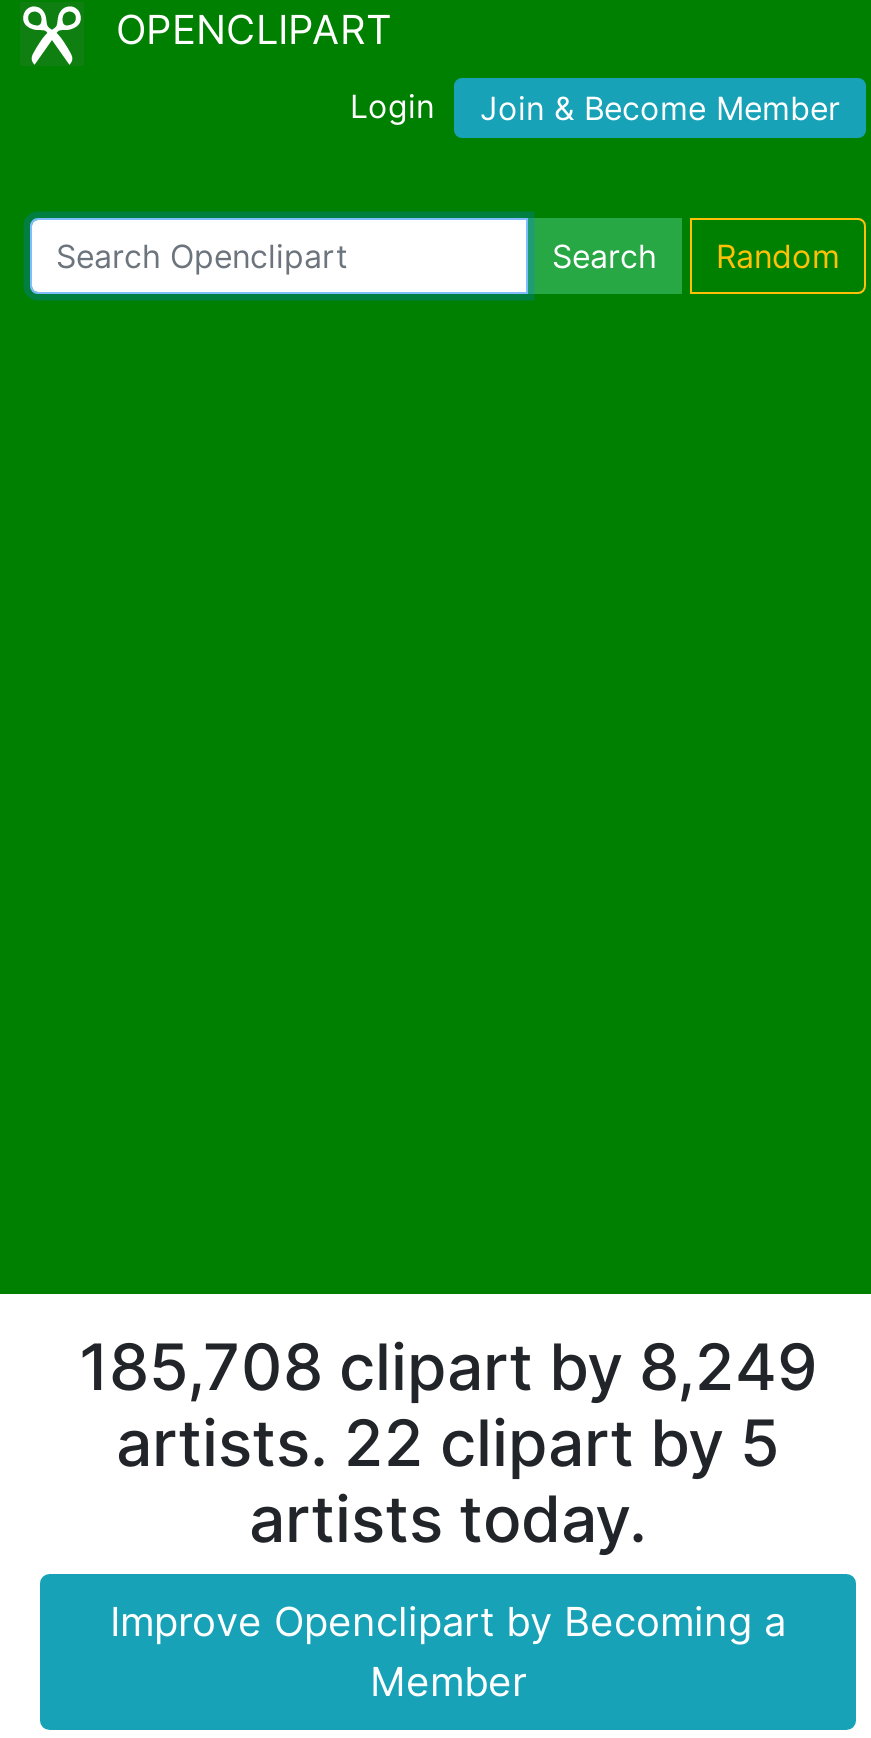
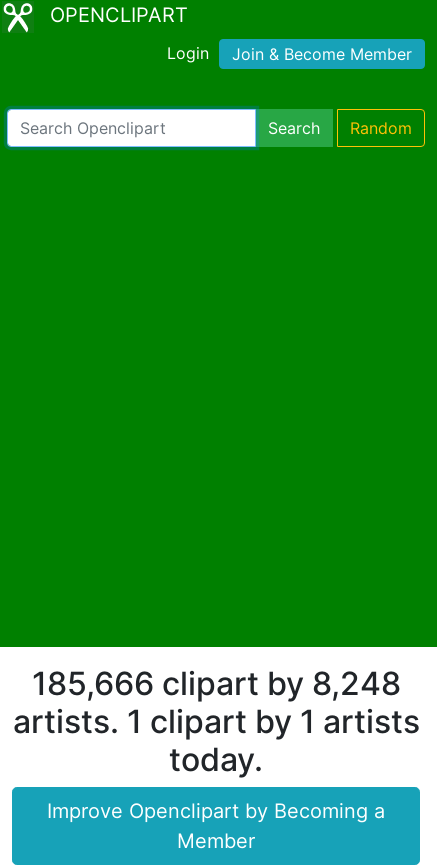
- 185,708 clipart by 8,249
- artists. 22 clipart by 5
- artists today.
+ 185,666 clipart by 8,248
+ artists. 1 clipart by 1 artists
+ today.
